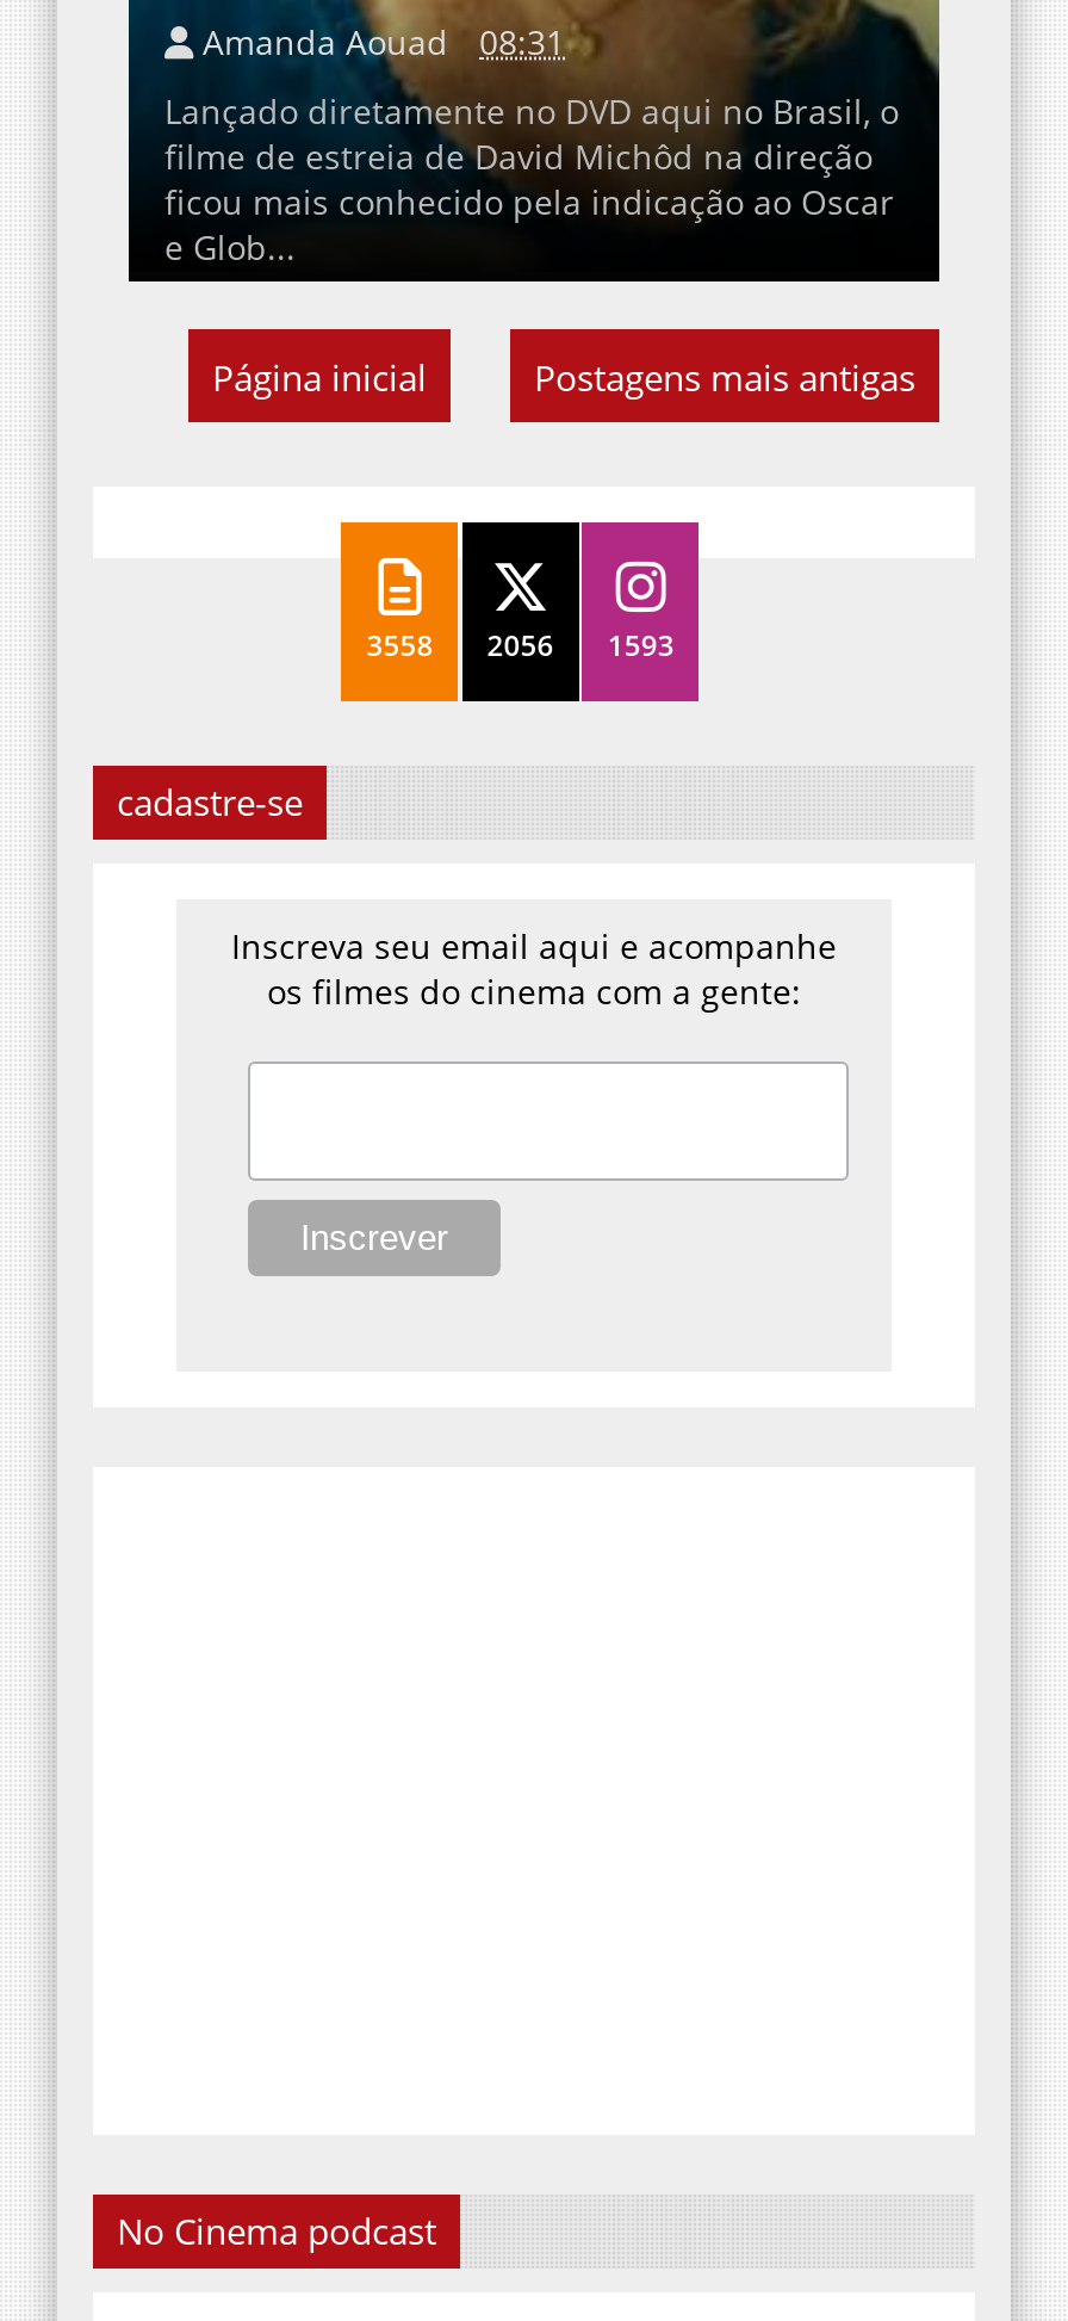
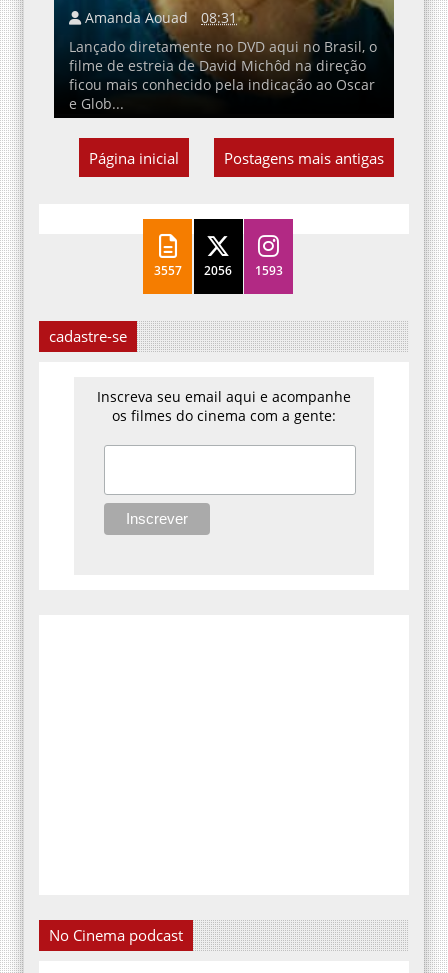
- 3558 2056 1593
+ 3557 2056 1593
